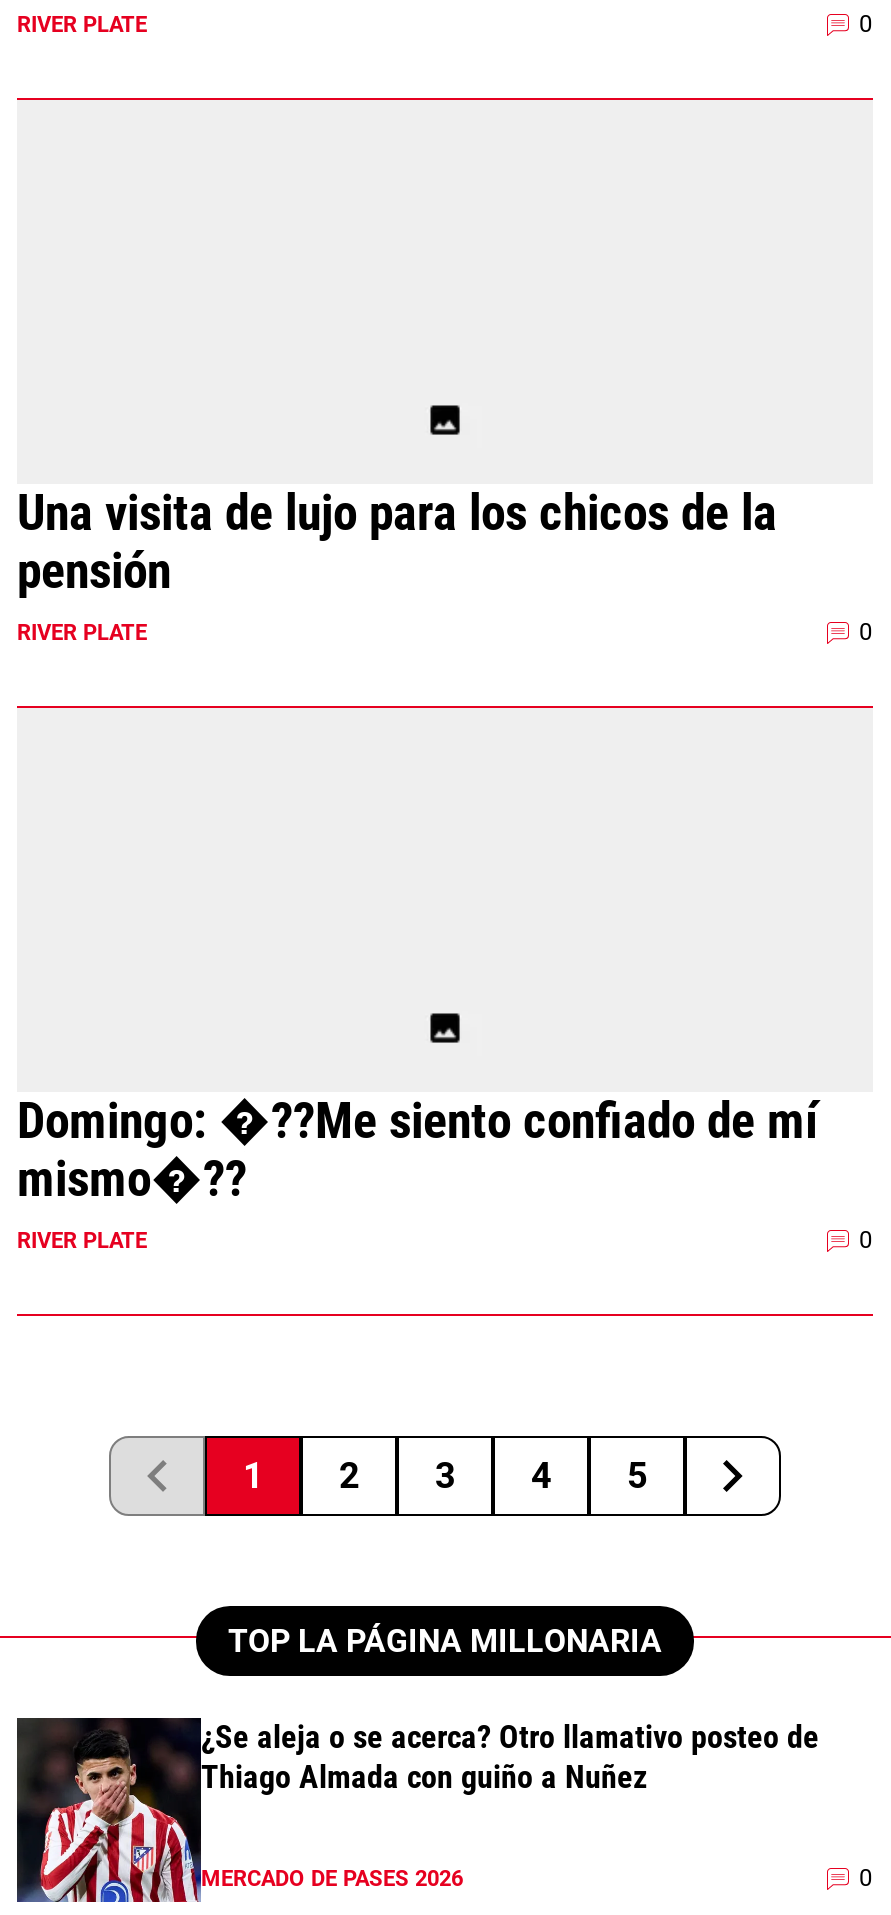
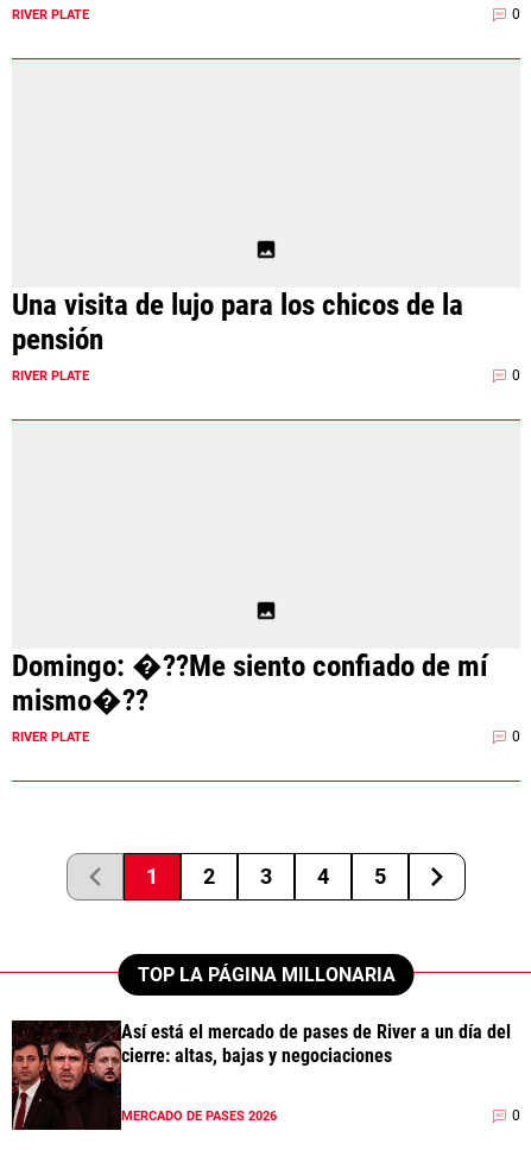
- [image]
- ¿Se aleja o se acerca? Otro llamativo posteo de
- Thiago Almada con guiño a Nuñez
+ [image]
+ Así está el mercado de pases de River a un día del
+ cierre: altas, bajas y negociaciones
